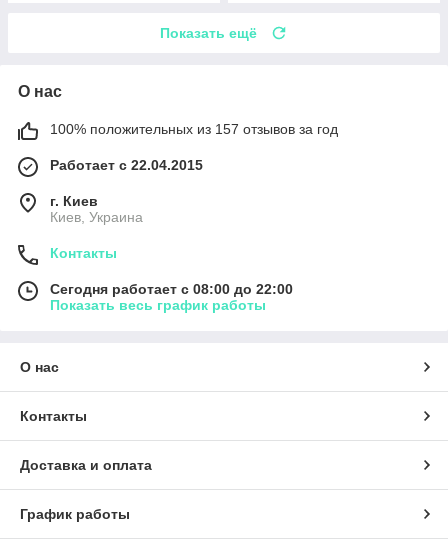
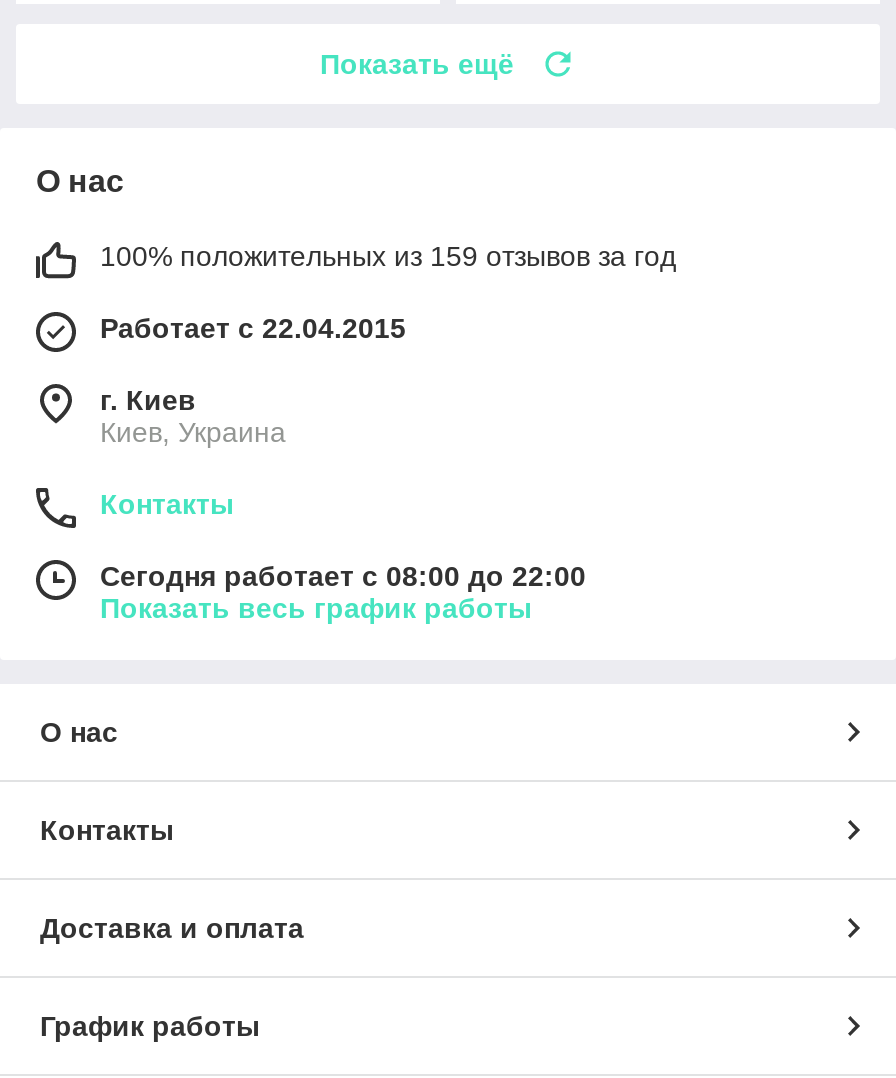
- 100% положительных из 157 отзывов за год
+ 100% положительных из 159 отзывов за год
